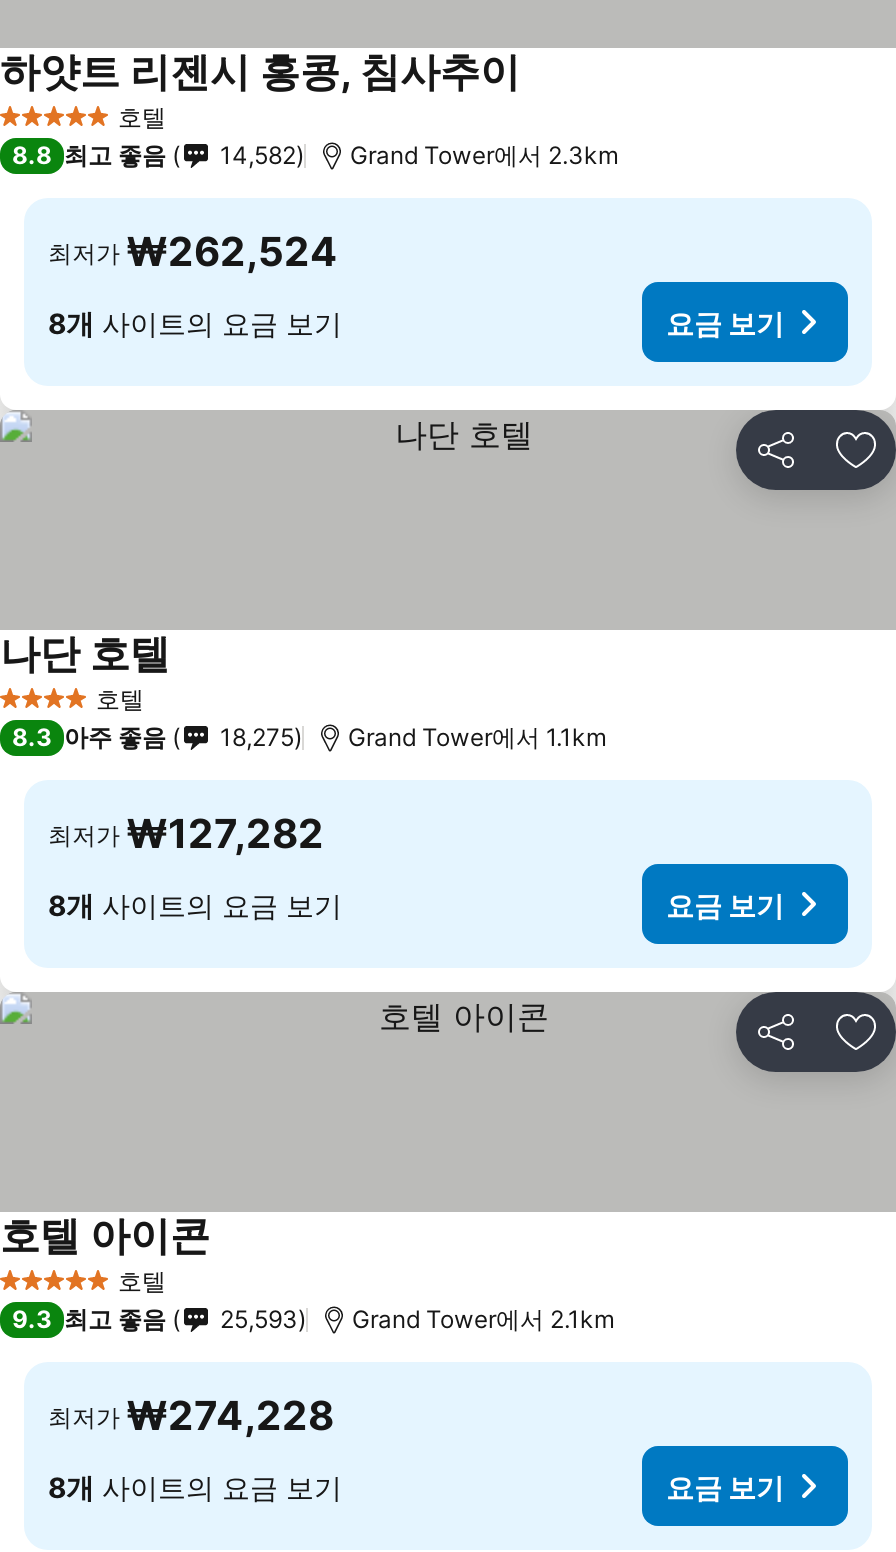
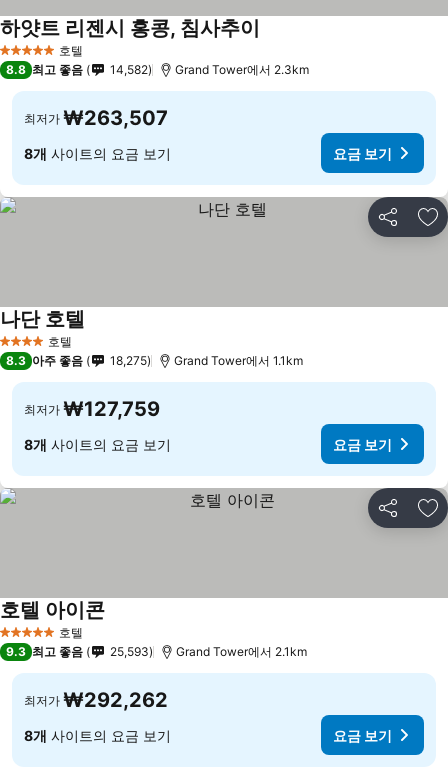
- 최저가 ₩262,524
+ 최저가 ₩263,507

- 최저가 ₩127,282
+ 최저가 ₩127,759

- 최저가 ₩274,228
+ 최저가 ₩292,262
